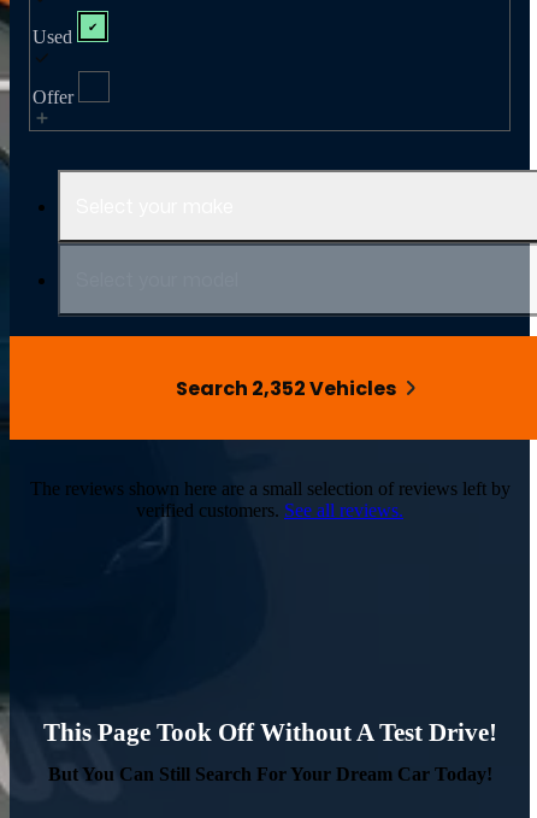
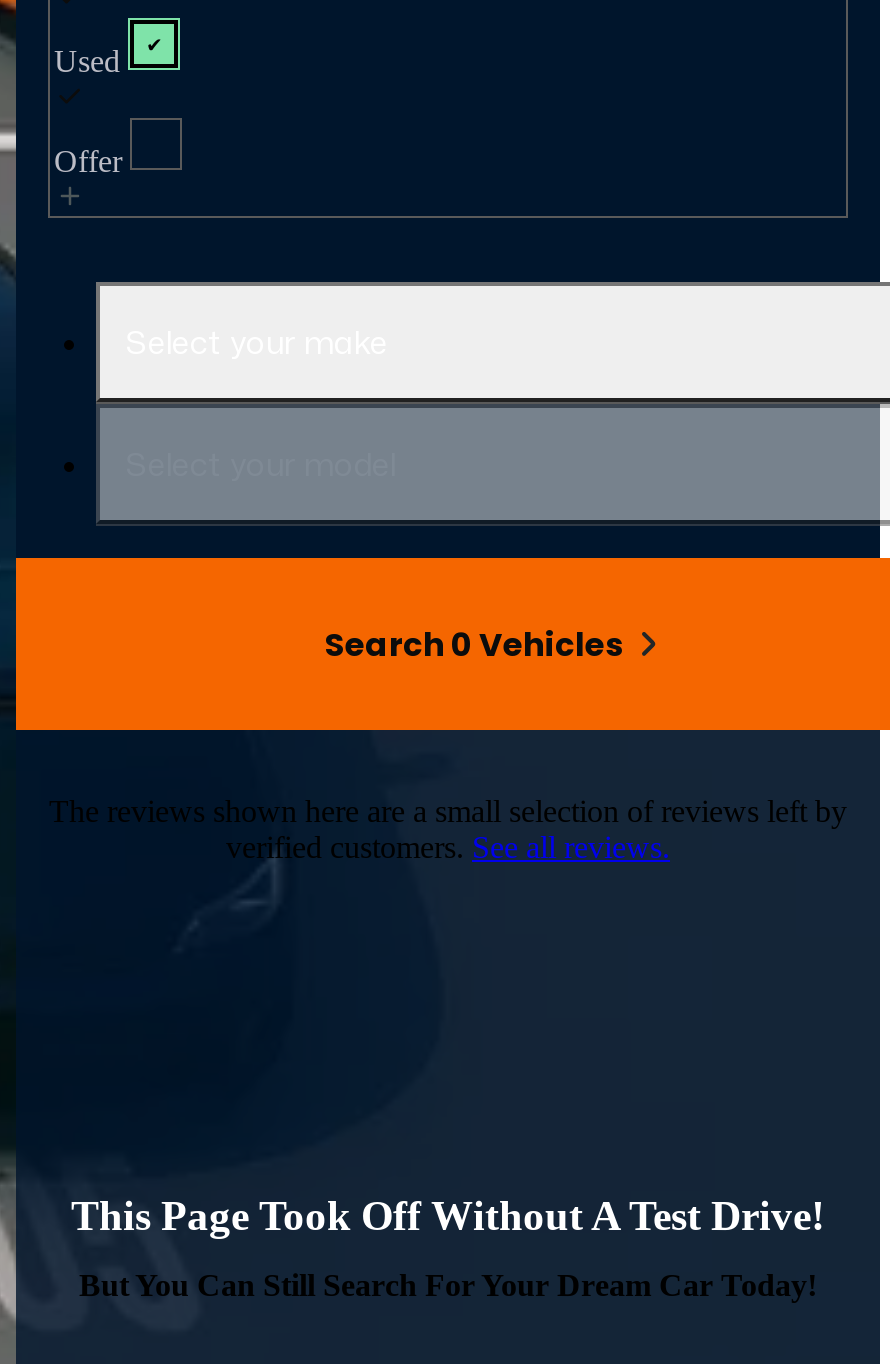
- Search 2,352 Vehicles
+ Search 0 Vehicles
